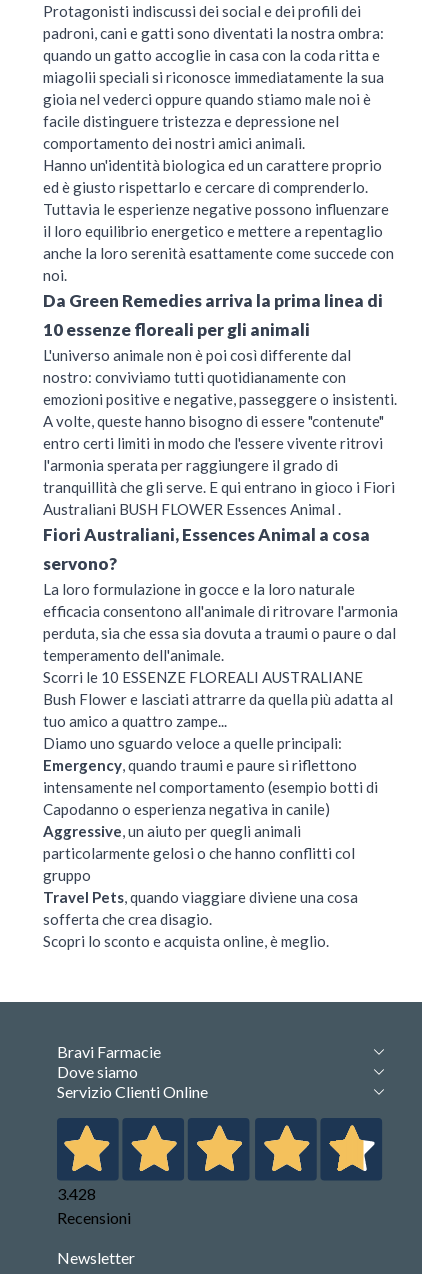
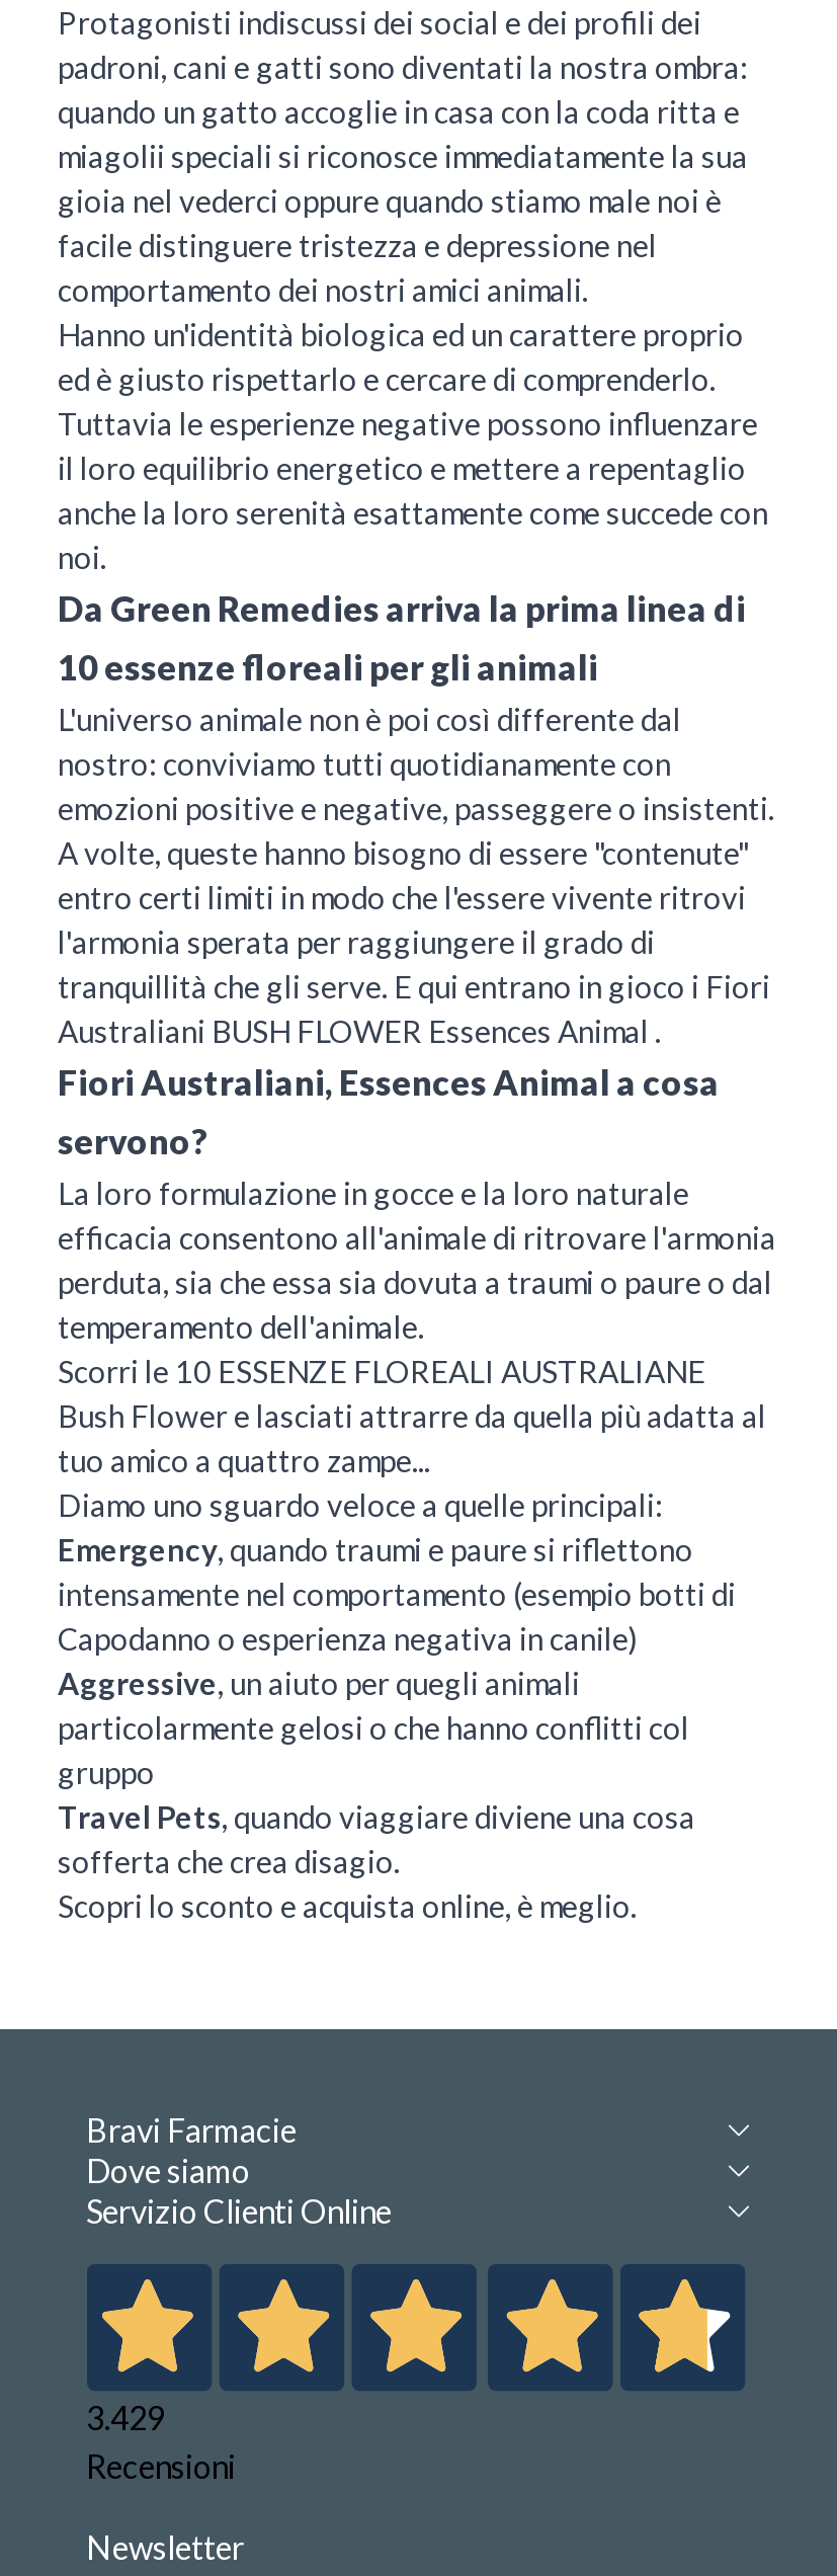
- 3.428
+ 3.429
